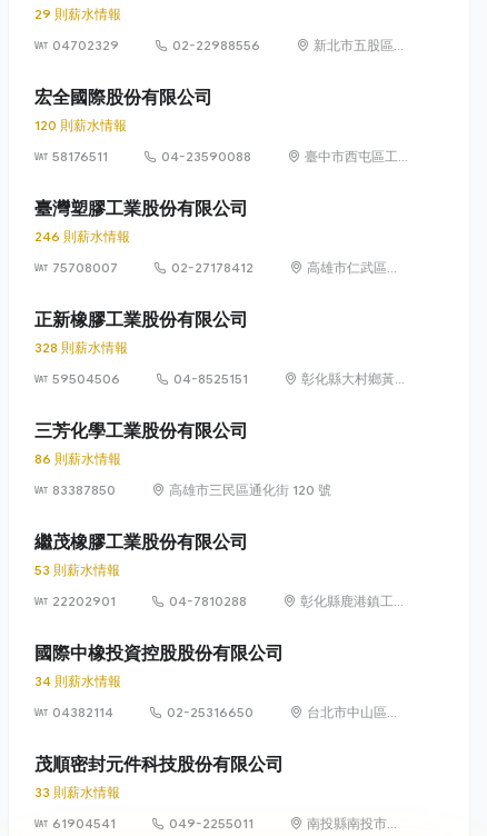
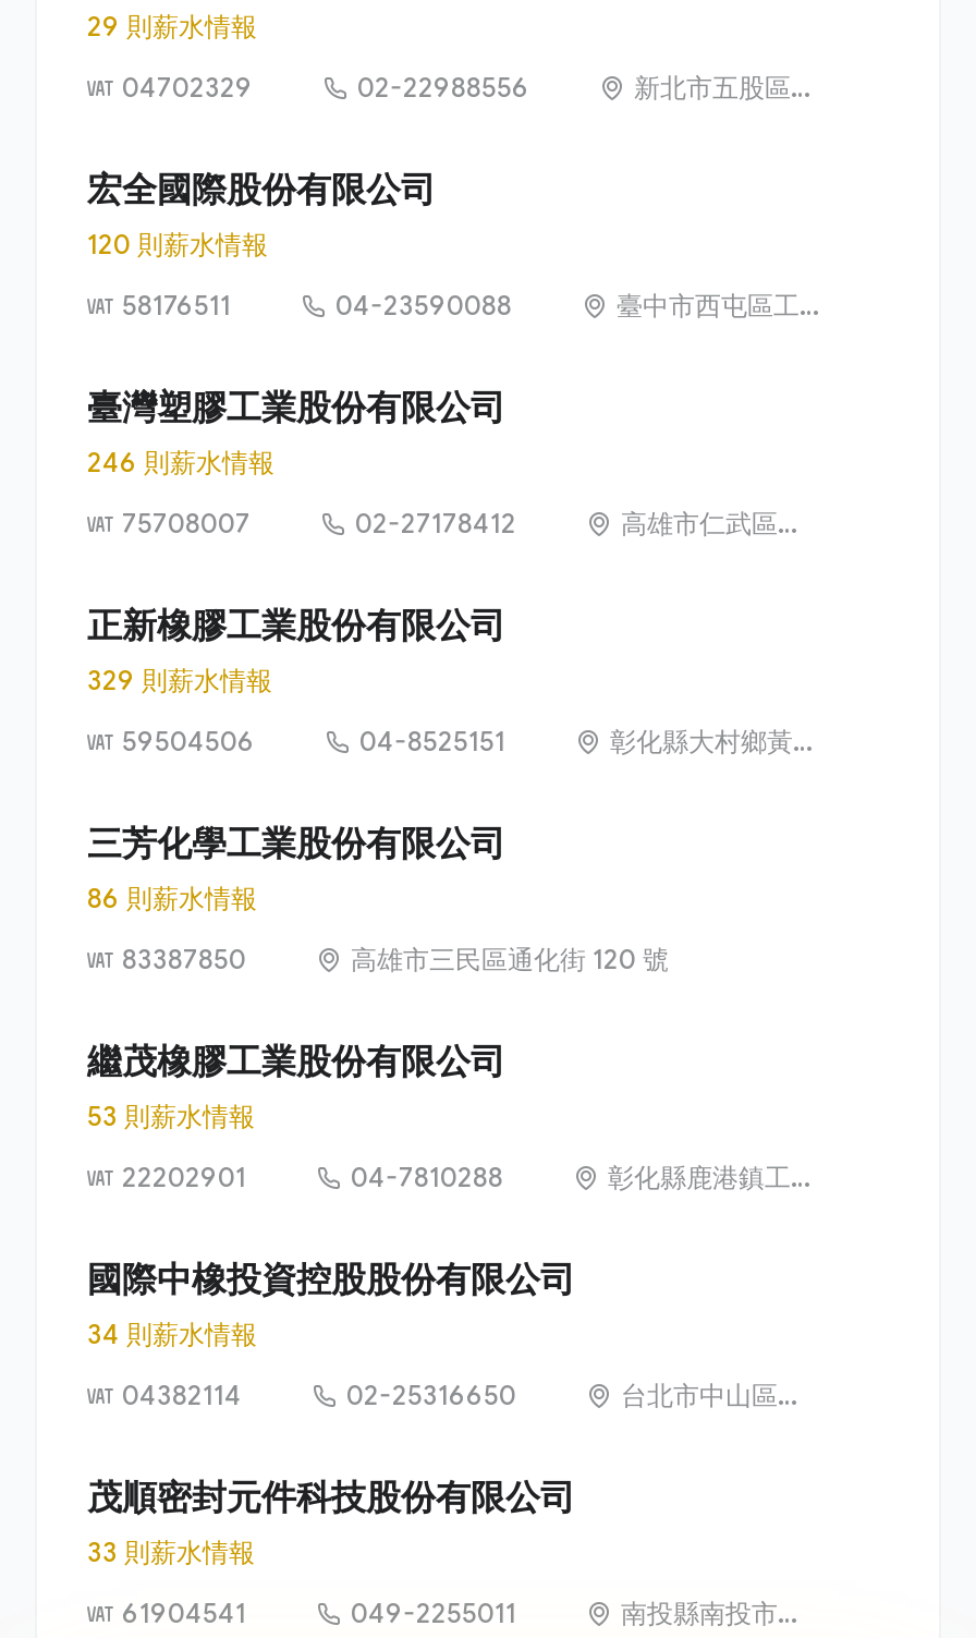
- 328 則薪水情報
+ 329 則薪水情報
